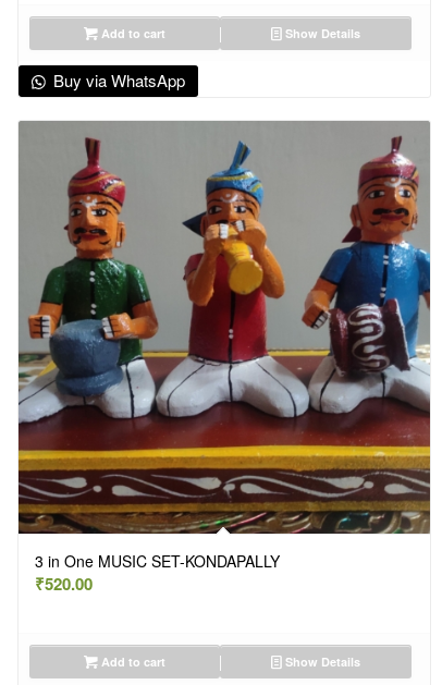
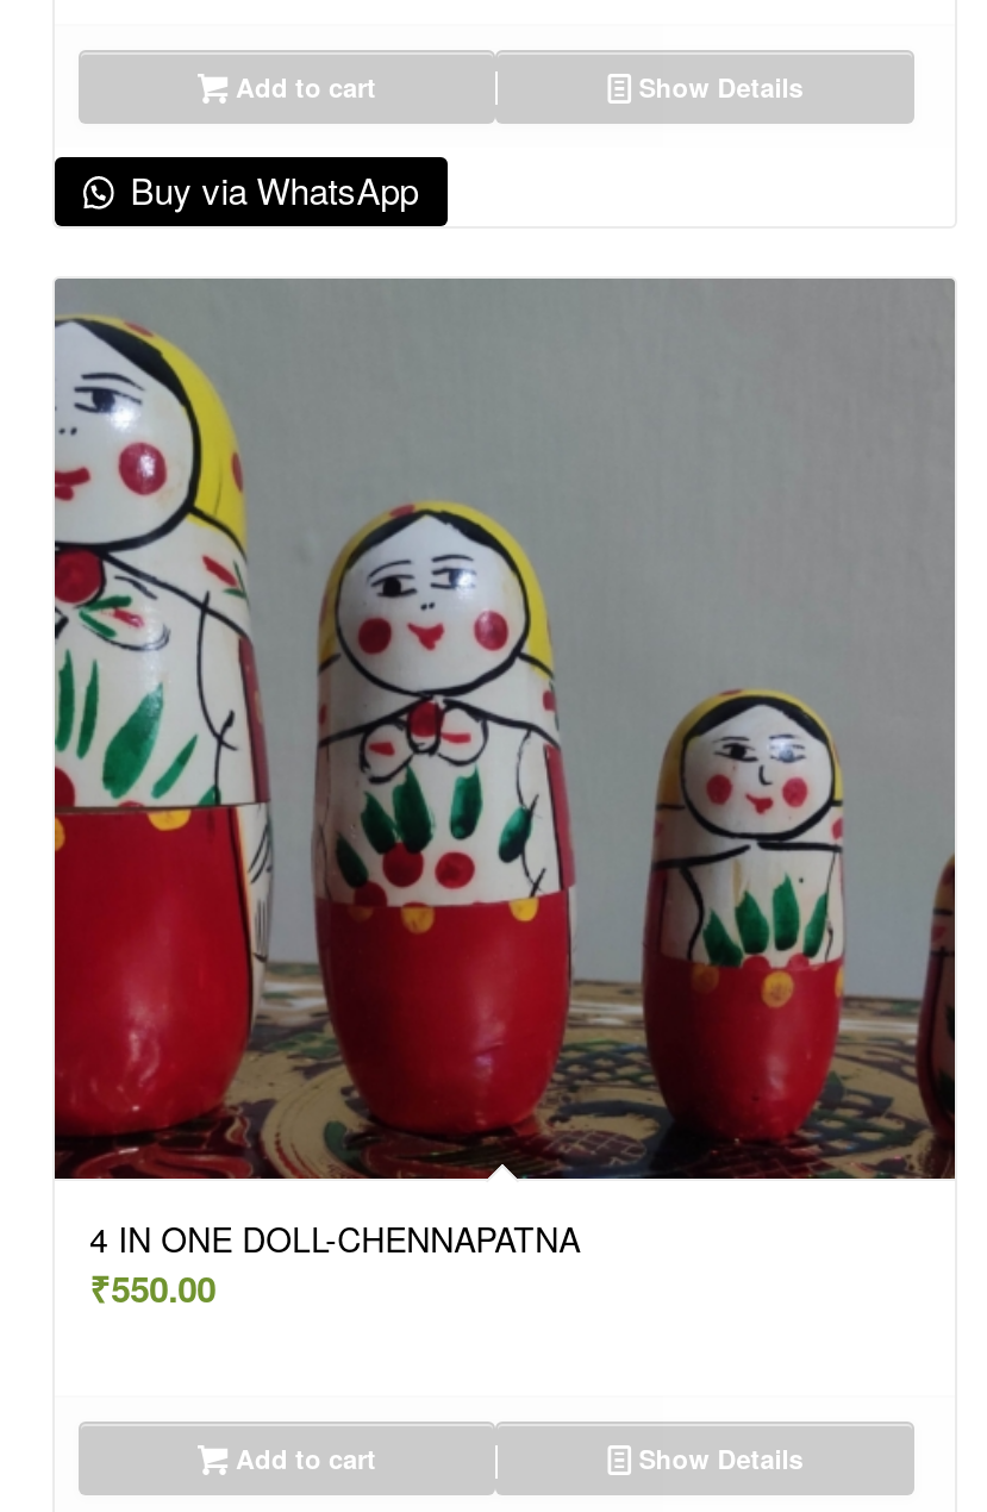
- [image]
- 3 in One MUSIC SET-KONDAPALLY
- ₹520.00
+ [image]
+ 4 IN ONE DOLL-CHENNAPATNA
+ ₹550.00
